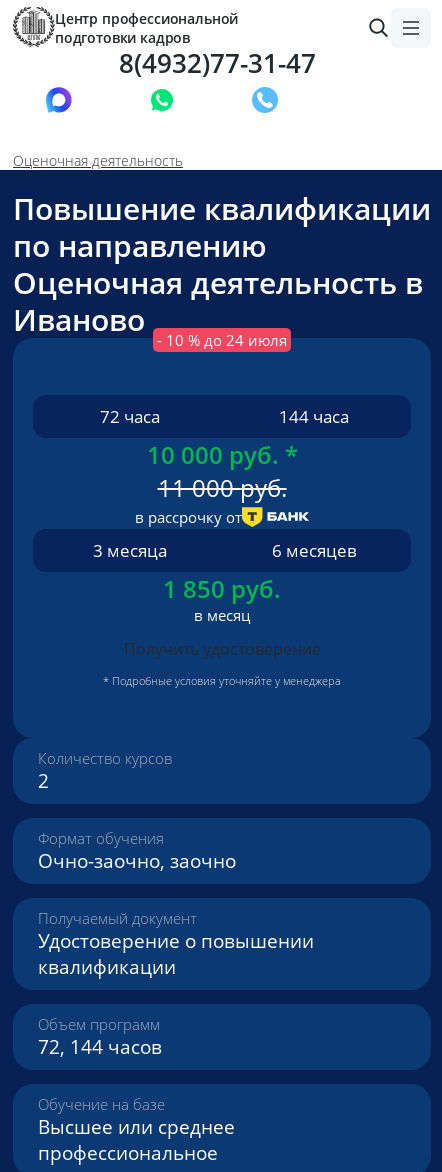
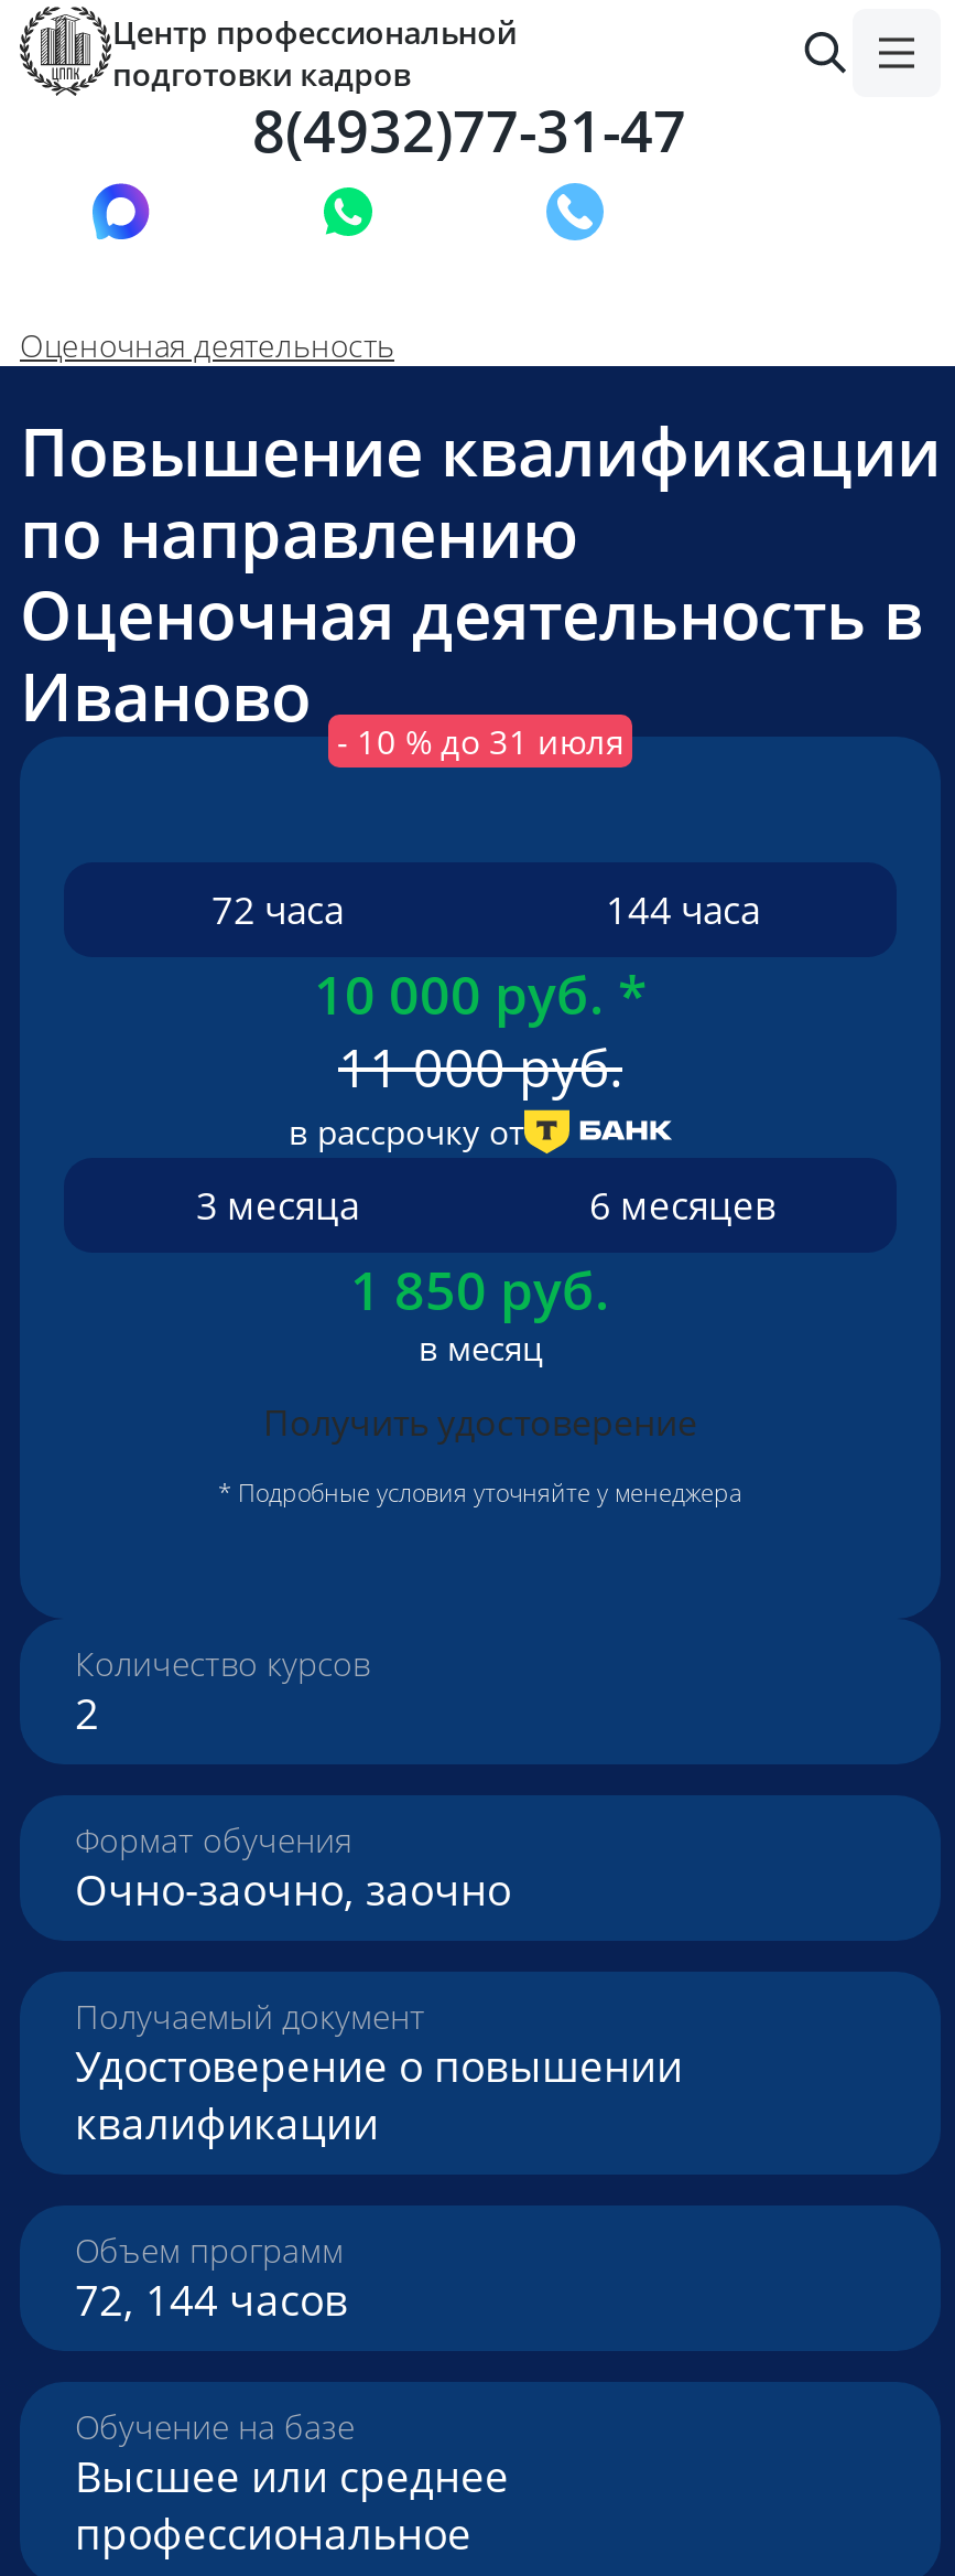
- Иваново - 10 % до 24 июля
+ Иваново - 10 % до 31 июля
